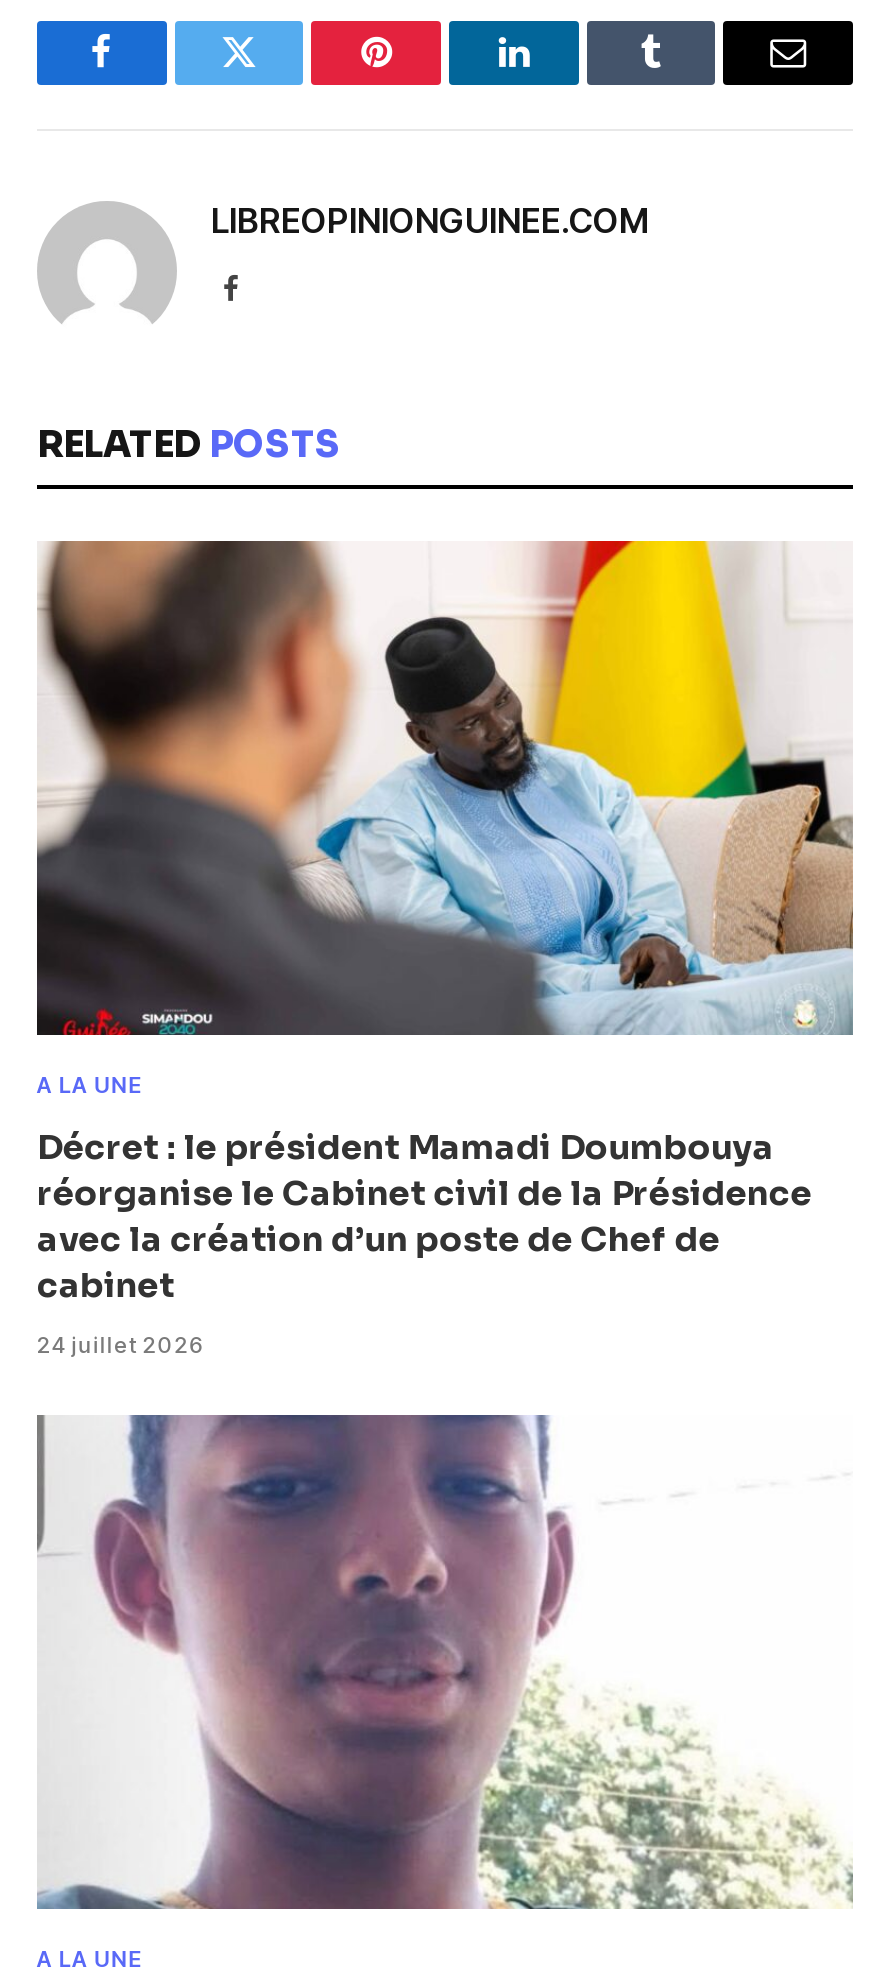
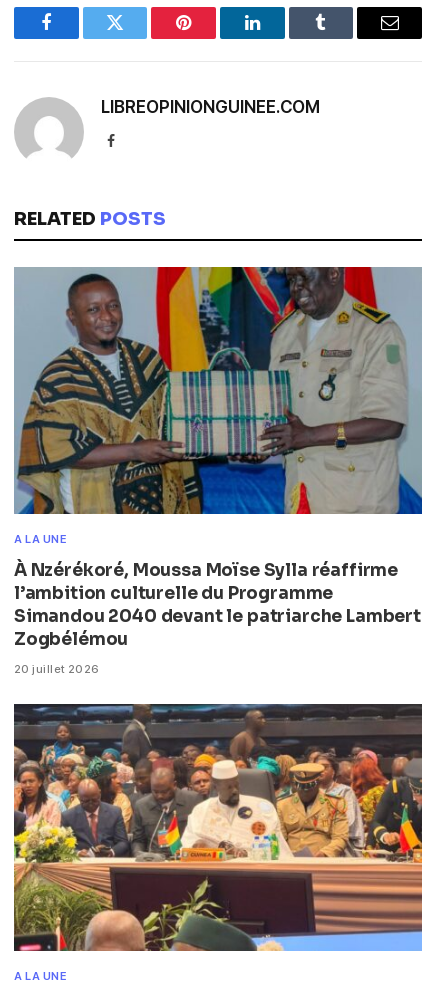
- [image]
+ [image]

- Décret : le président Mamadi Doumbouya
- réorganise le Cabinet civil de la Présidence
- avec la création d’un poste de Chef de
- cabinet
+ À Nzérékoré, Moussa Moïse Sylla réaffirme
+ l’ambition culturelle du Programme
+ Simandou 2040 devant le patriarche Lambert
+ Zogbélémou

- 24 juillet 2026
+ 20 juillet 2026

- [image]
+ [image]
